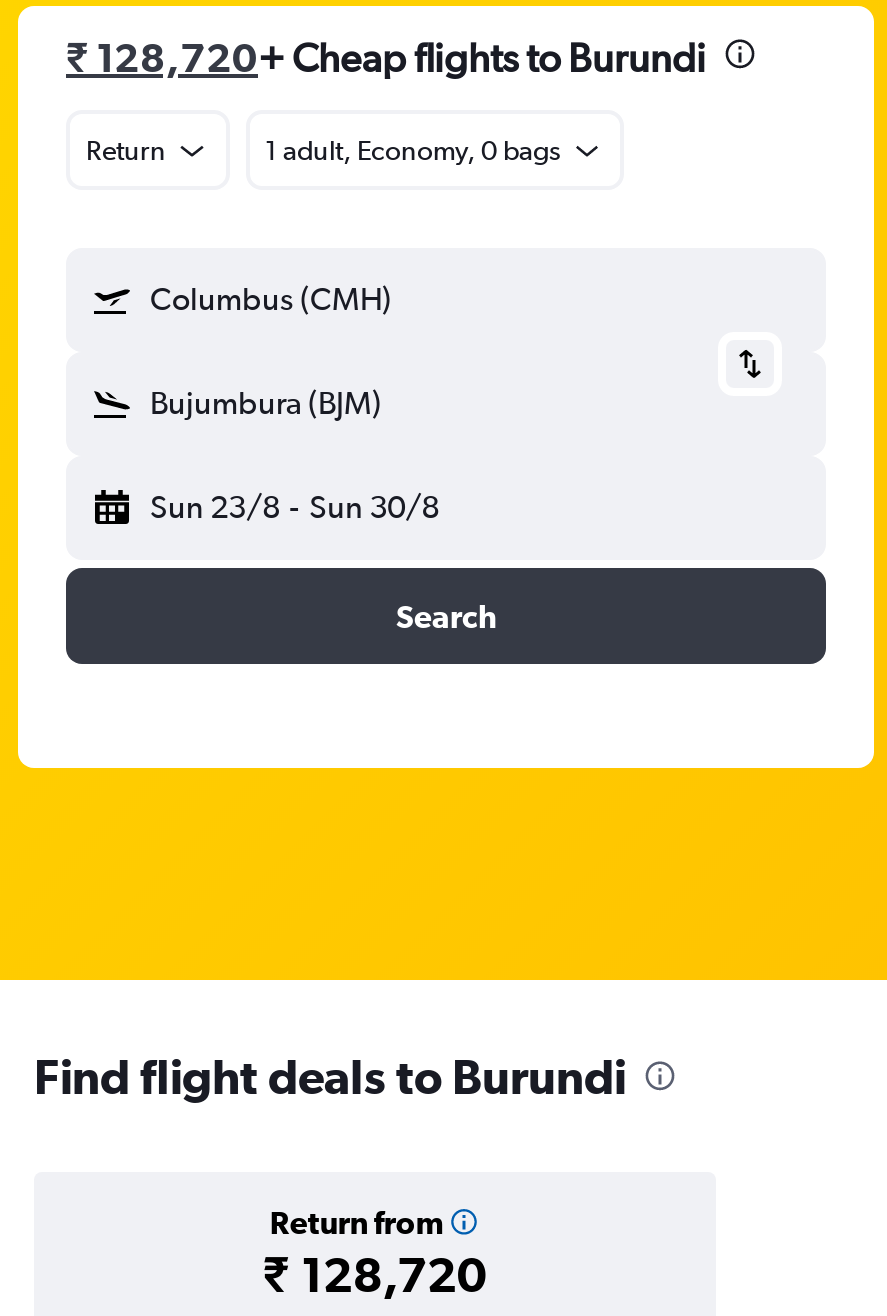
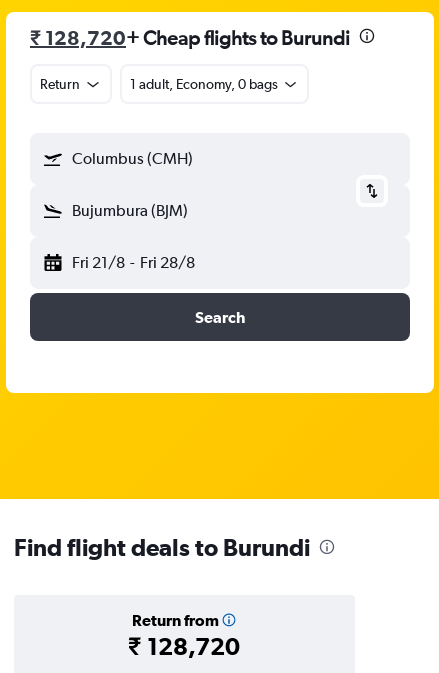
- Sun 23/8 - Sun 30/8
+ Fri 21/8 - Fri 28/8
